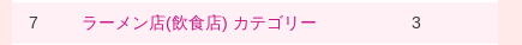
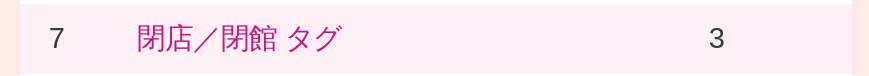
- ラーメン店(飲食店) カテゴリー
+ 閉店／閉館 タグ
